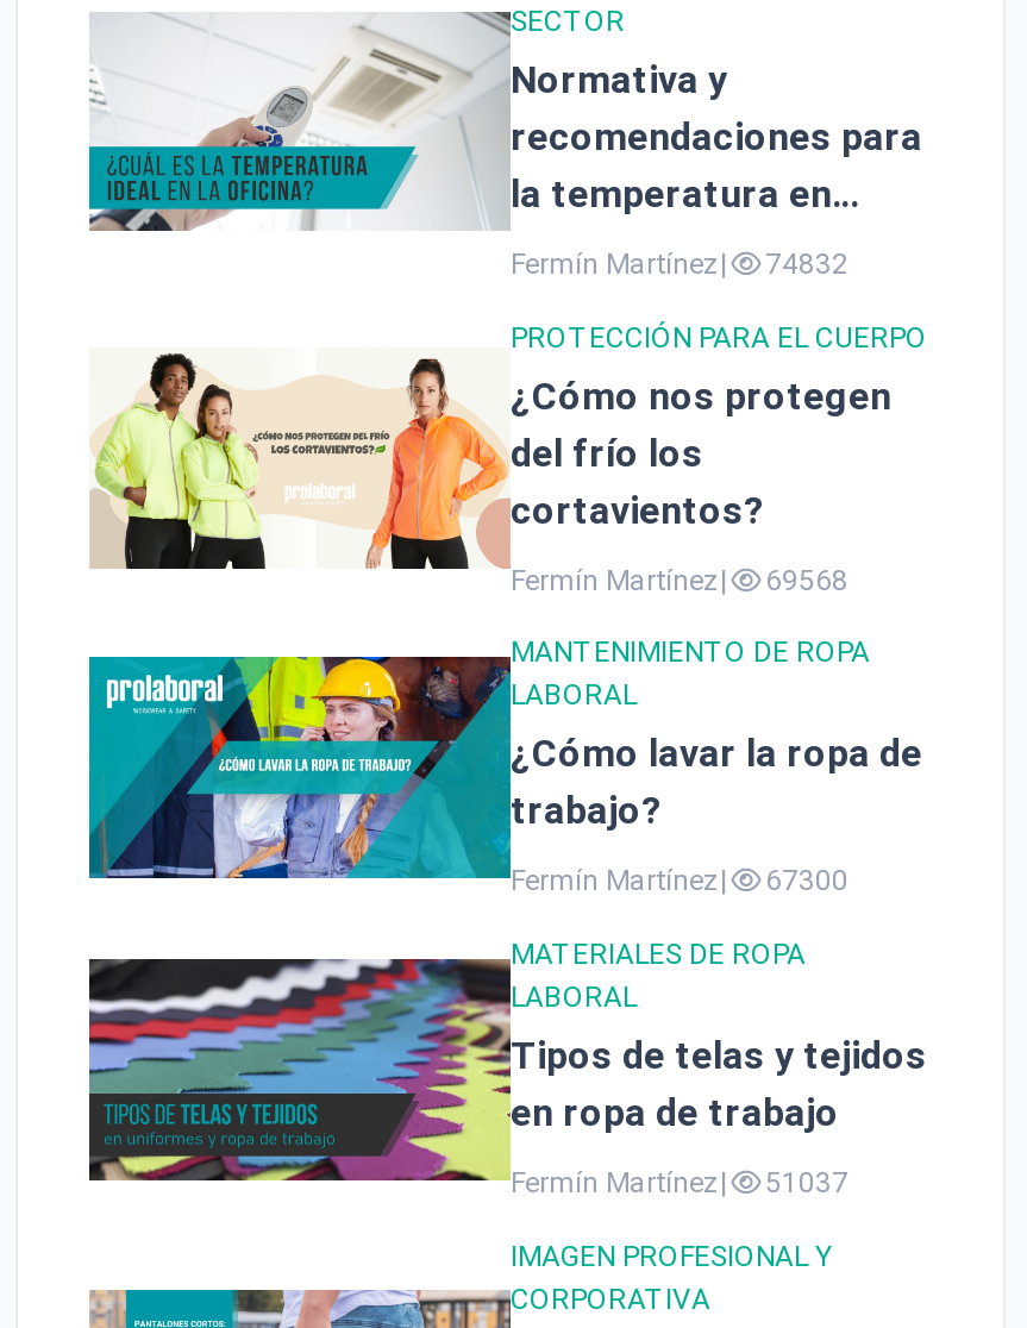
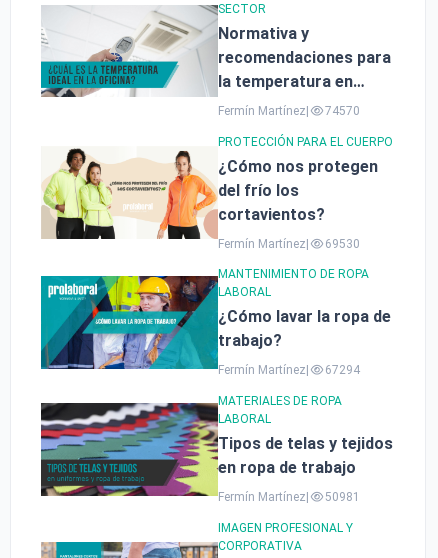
- 74832
+ 74570

- 69568
+ 69530

- 67300
+ 67294

- 51037
+ 50981
